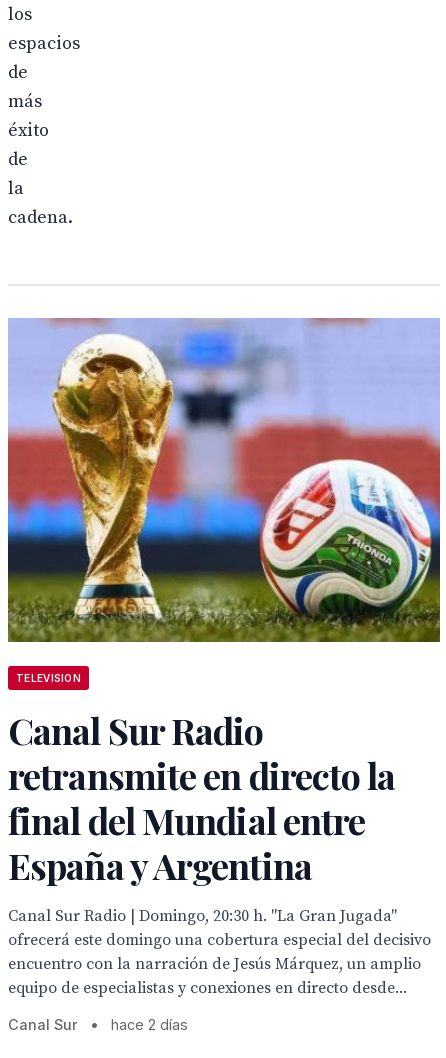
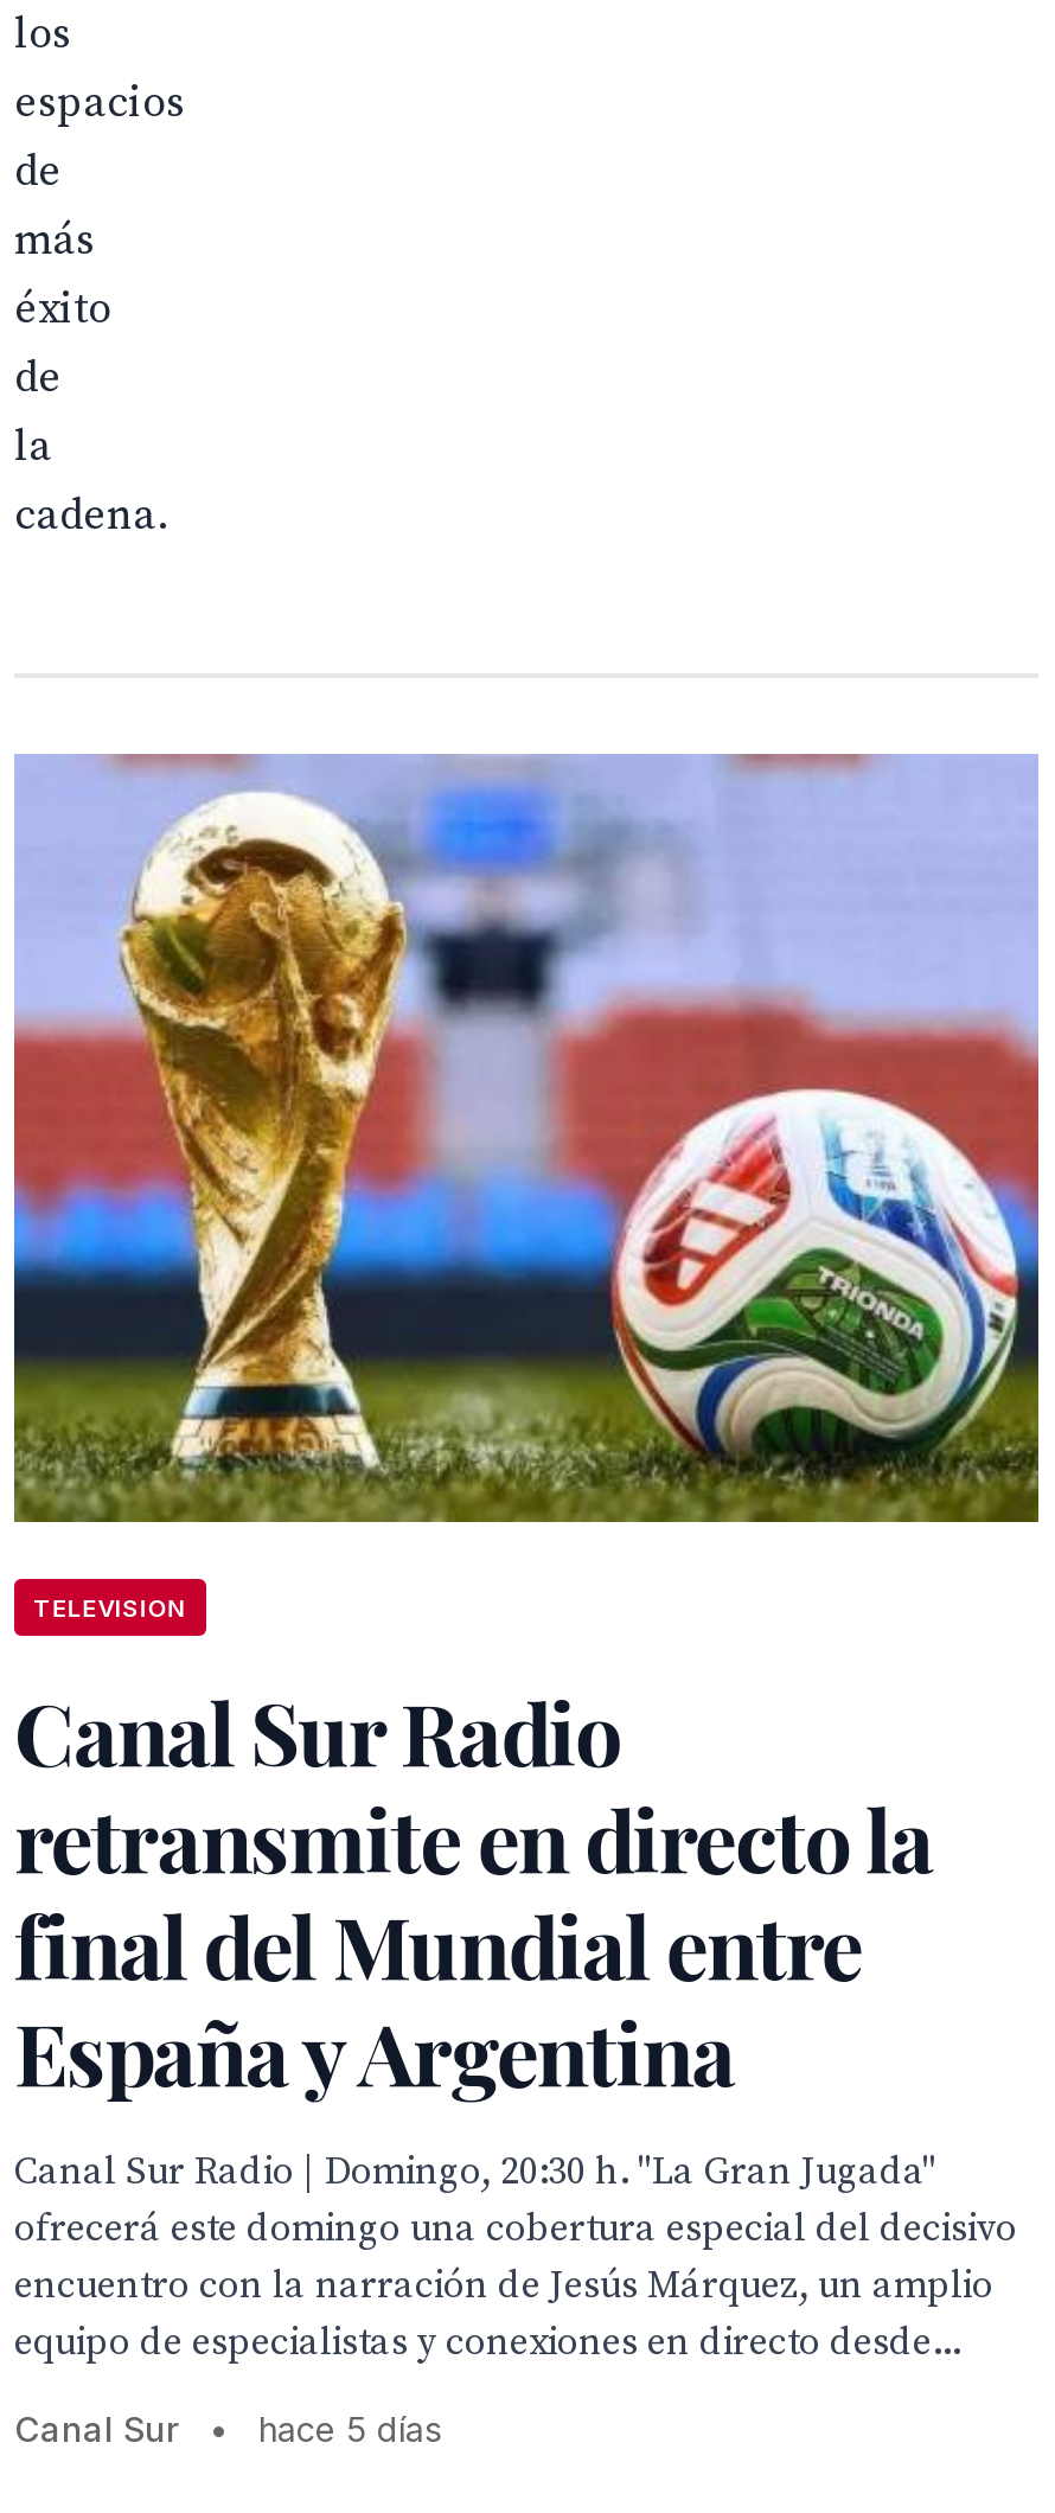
- hace 2 días
+ hace 5 días
